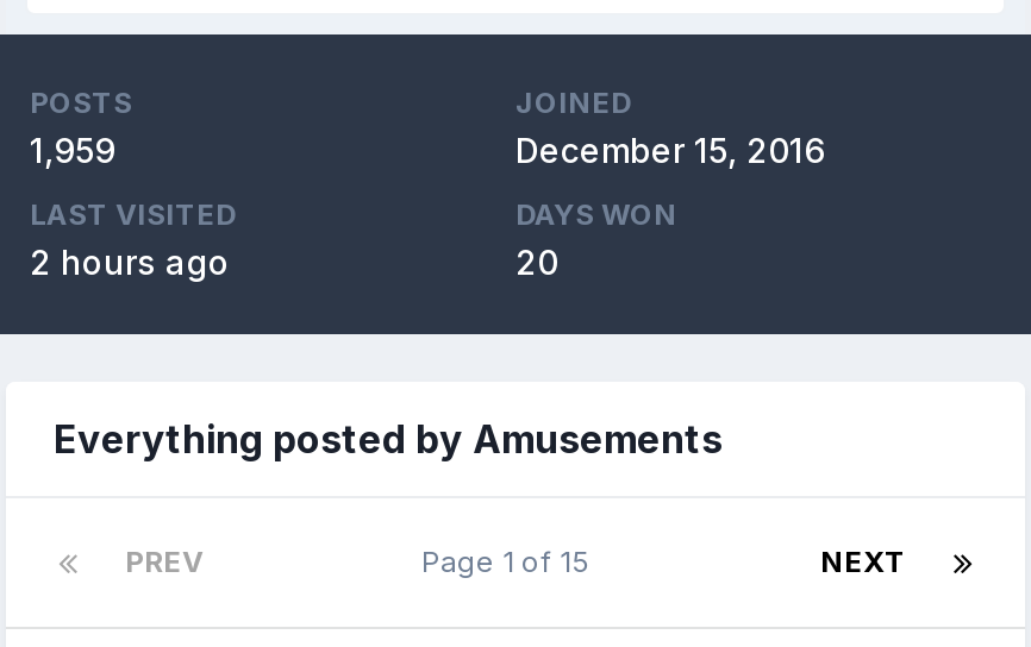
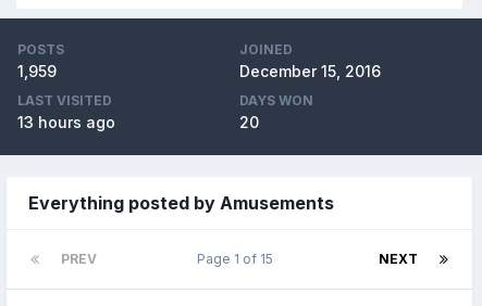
- 2 hours ago
+ 13 hours ago
